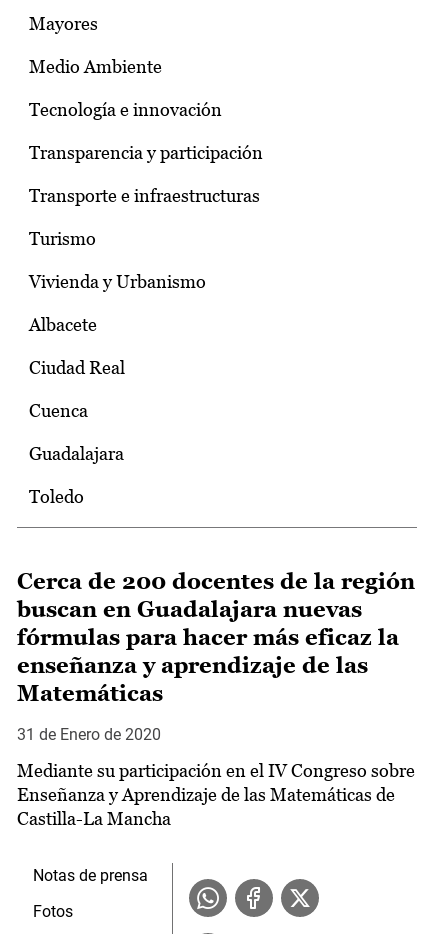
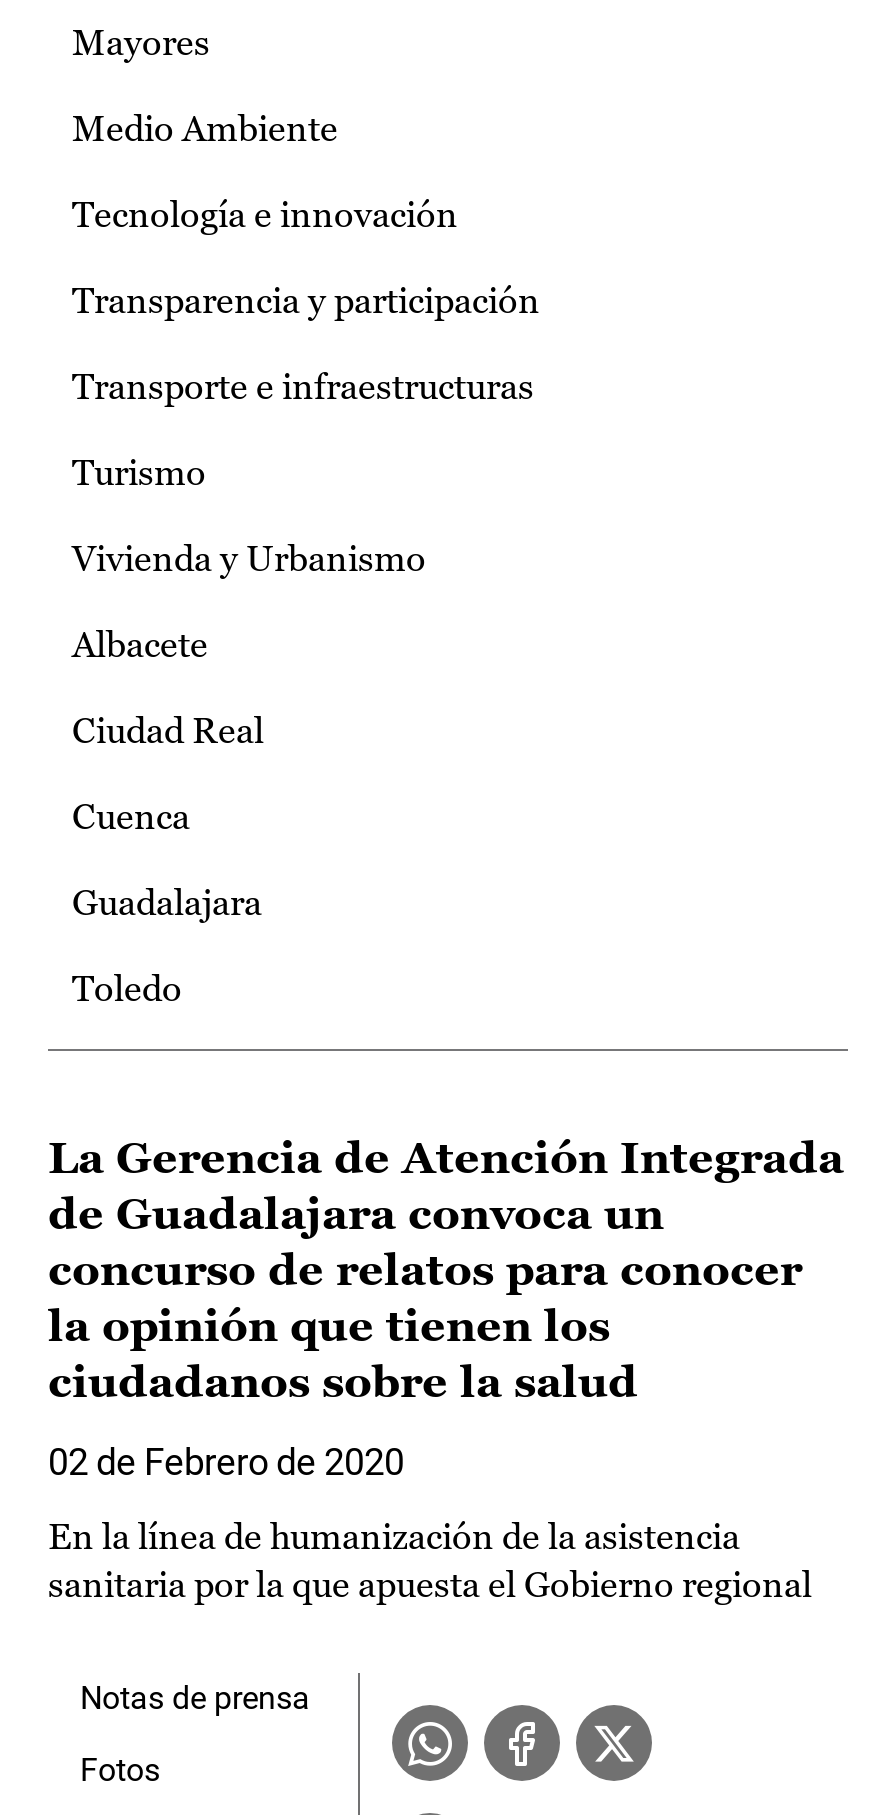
- Cerca de 200 docentes de la región
- buscan en Guadalajara nuevas
- fórmulas para hacer más eficaz la
- enseñanza y aprendizaje de las
- Matemáticas
+ La Gerencia de Atención Integrada
+ de Guadalajara convoca un
+ concurso de relatos para conocer
+ la opinión que tienen los
+ ciudadanos sobre la salud

- 31 de Enero de 2020
+ 02 de Febrero de 2020

- Mediante su participación en el IV Congreso sobre
- Enseñanza y Aprendizaje de las Matemáticas de
- Castilla-La Mancha
+ En la línea de humanización de la asistencia
+ sanitaria por la que apuesta el Gobierno regional
